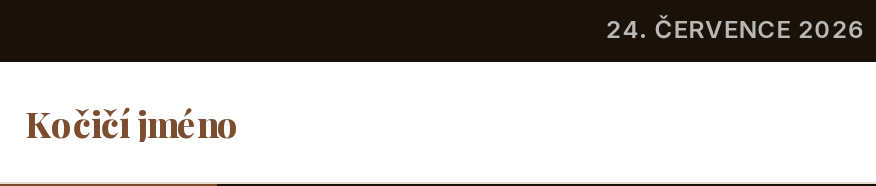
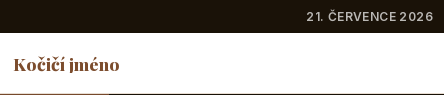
- 24. ČERVENCE 2026
+ 21. ČERVENCE 2026
